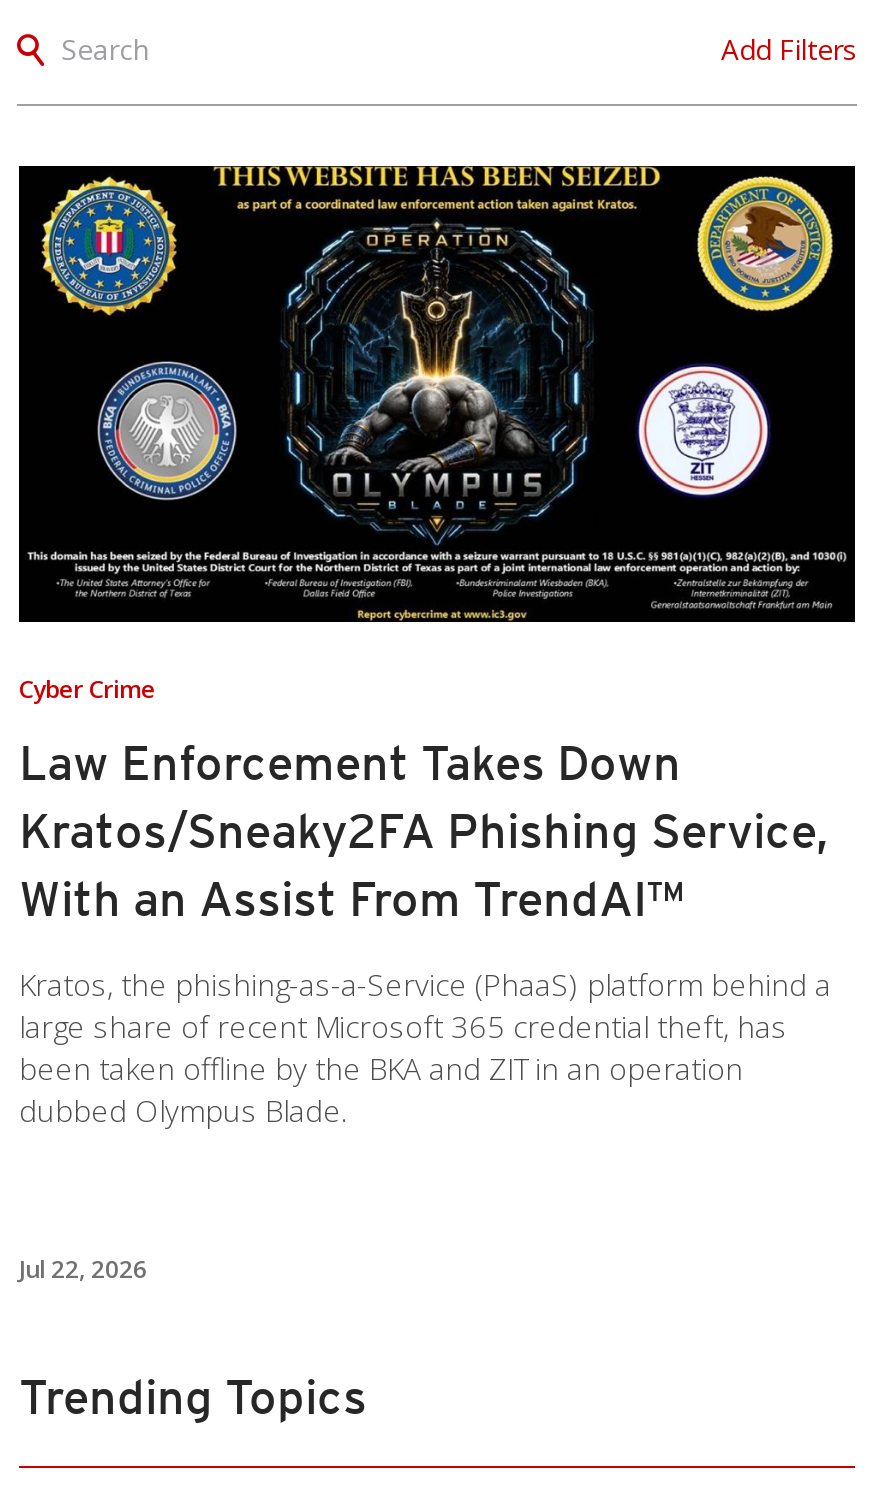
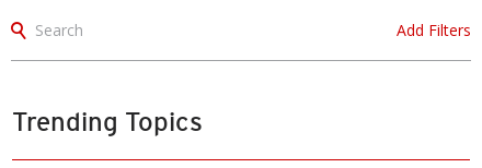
- [image]
- Cyber Crime
- Law Enforcement Takes Down
- Kratos/Sneaky2FA Phishing Service,
- With an Assist From TrendAI™
- Kratos, the phishing-as-a-Service (PhaaS) platform behind a
- large share of recent Microsoft 365 credential theft, has
- been taken offline by the BKA and ZIT in an operation
- dubbed Olympus Blade.

- Jul 22, 2026
